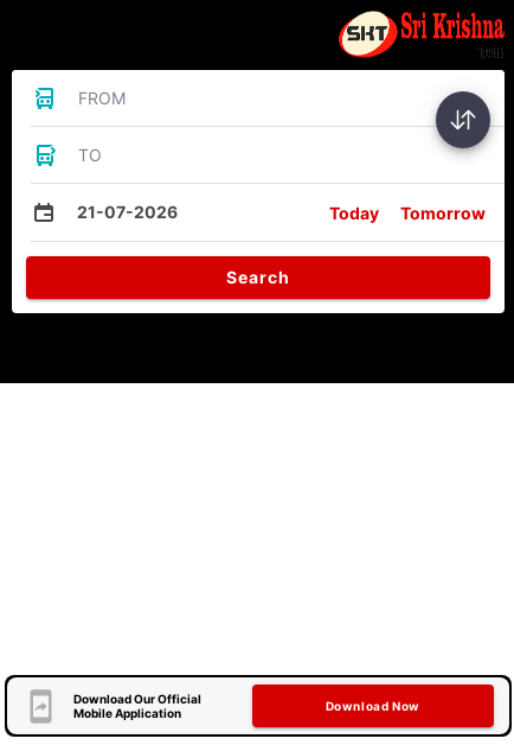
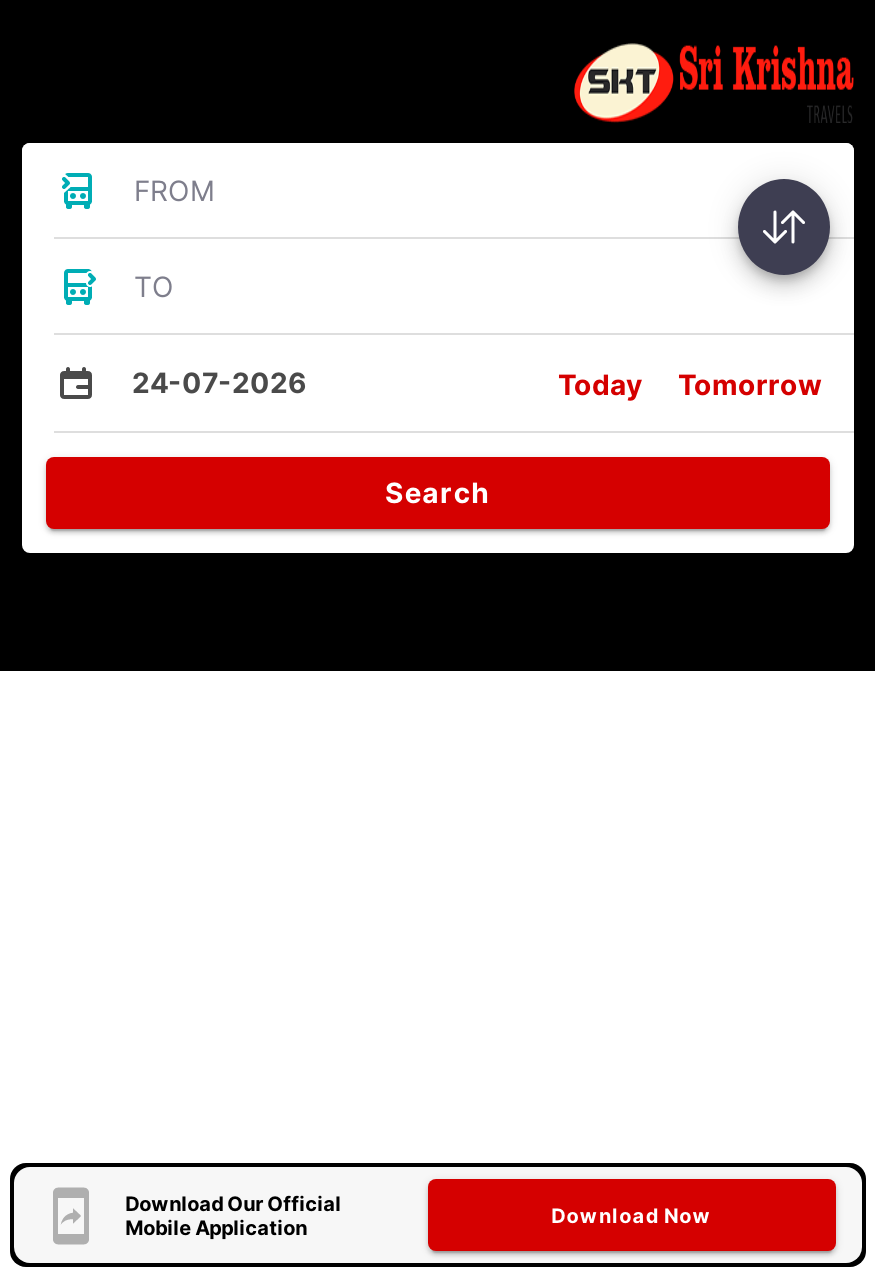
- 21-07-2026
+ 24-07-2026
